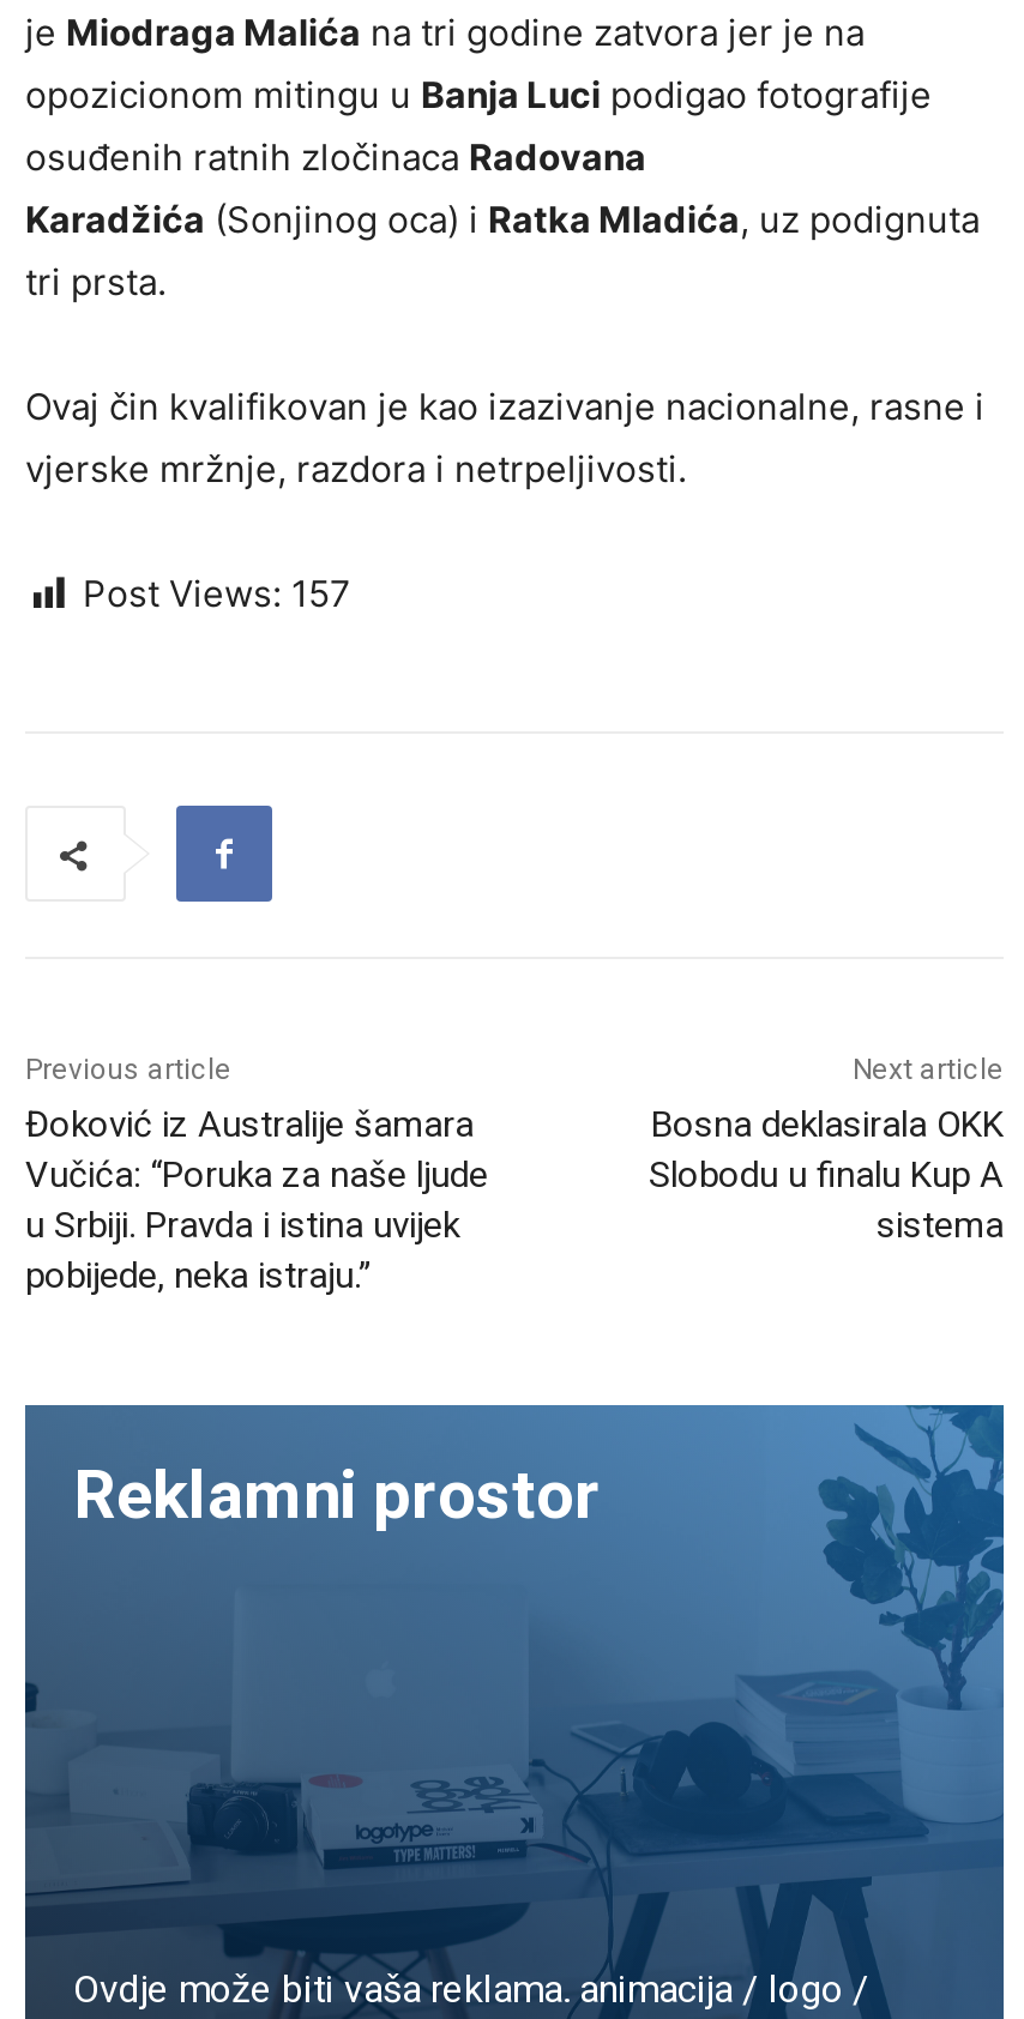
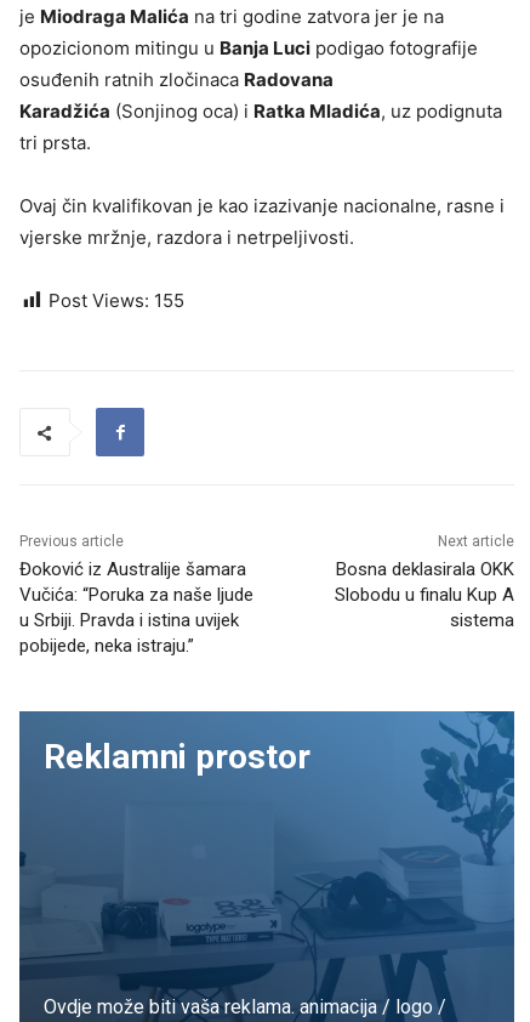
- Post Views: 157
+ Post Views: 155
